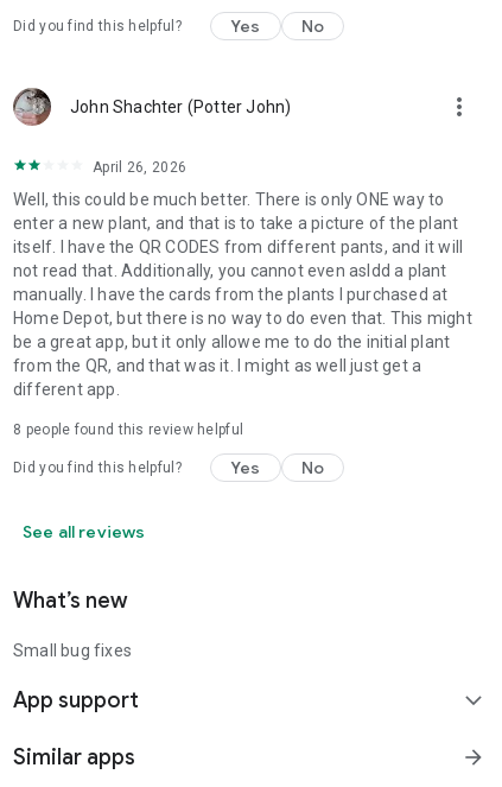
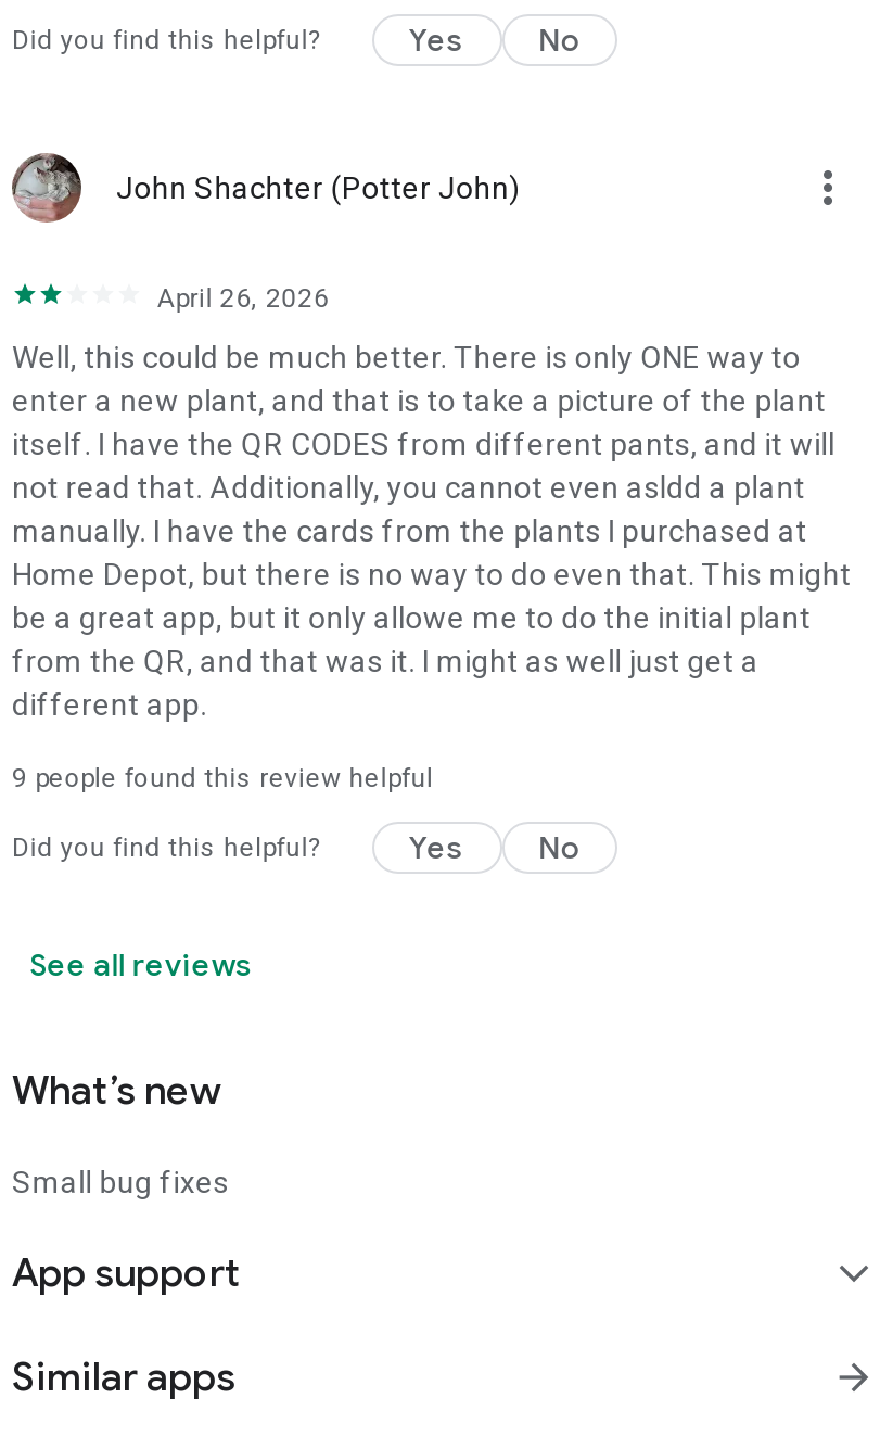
- 8 people found this review helpful
+ 9 people found this review helpful
